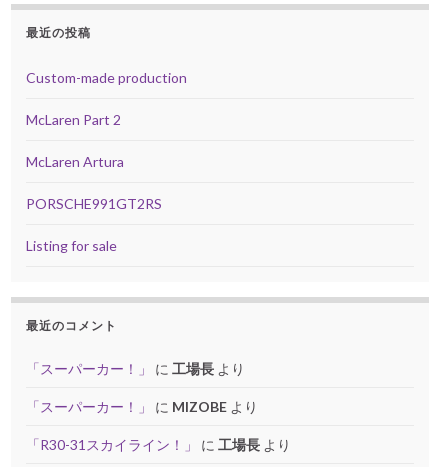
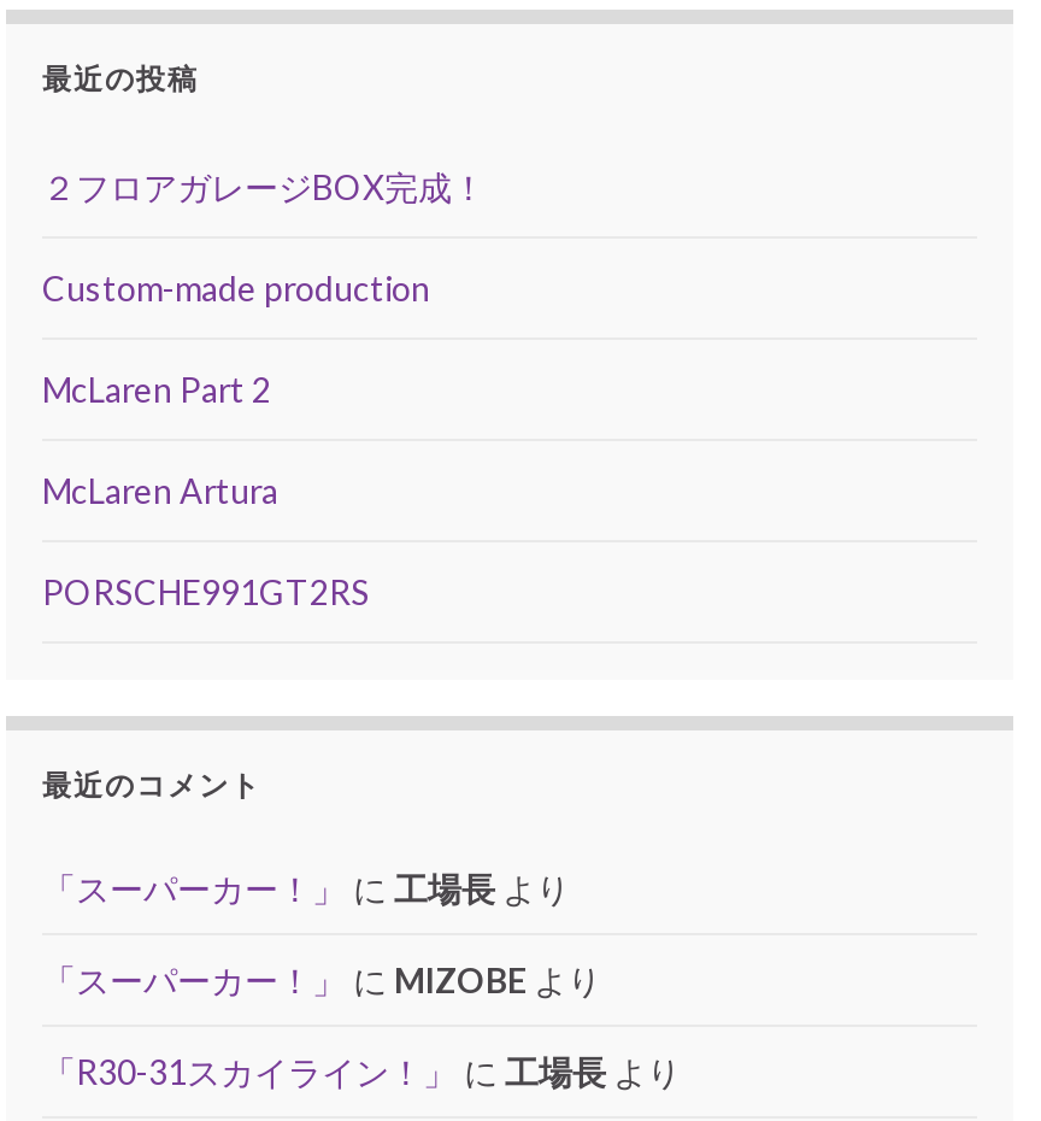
+ ２フロアガレージBOX完成！

moved down: Custom-made production | McLaren Part 2 | McLaren Artura | PORSCHE991GT2RS

- Listing for sale
